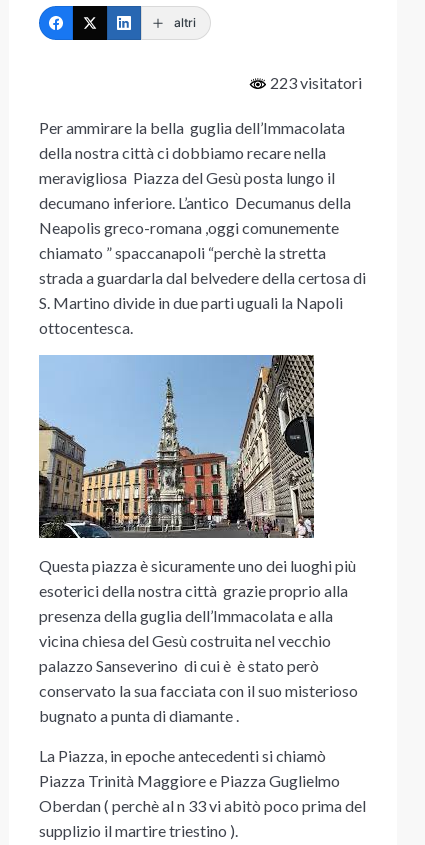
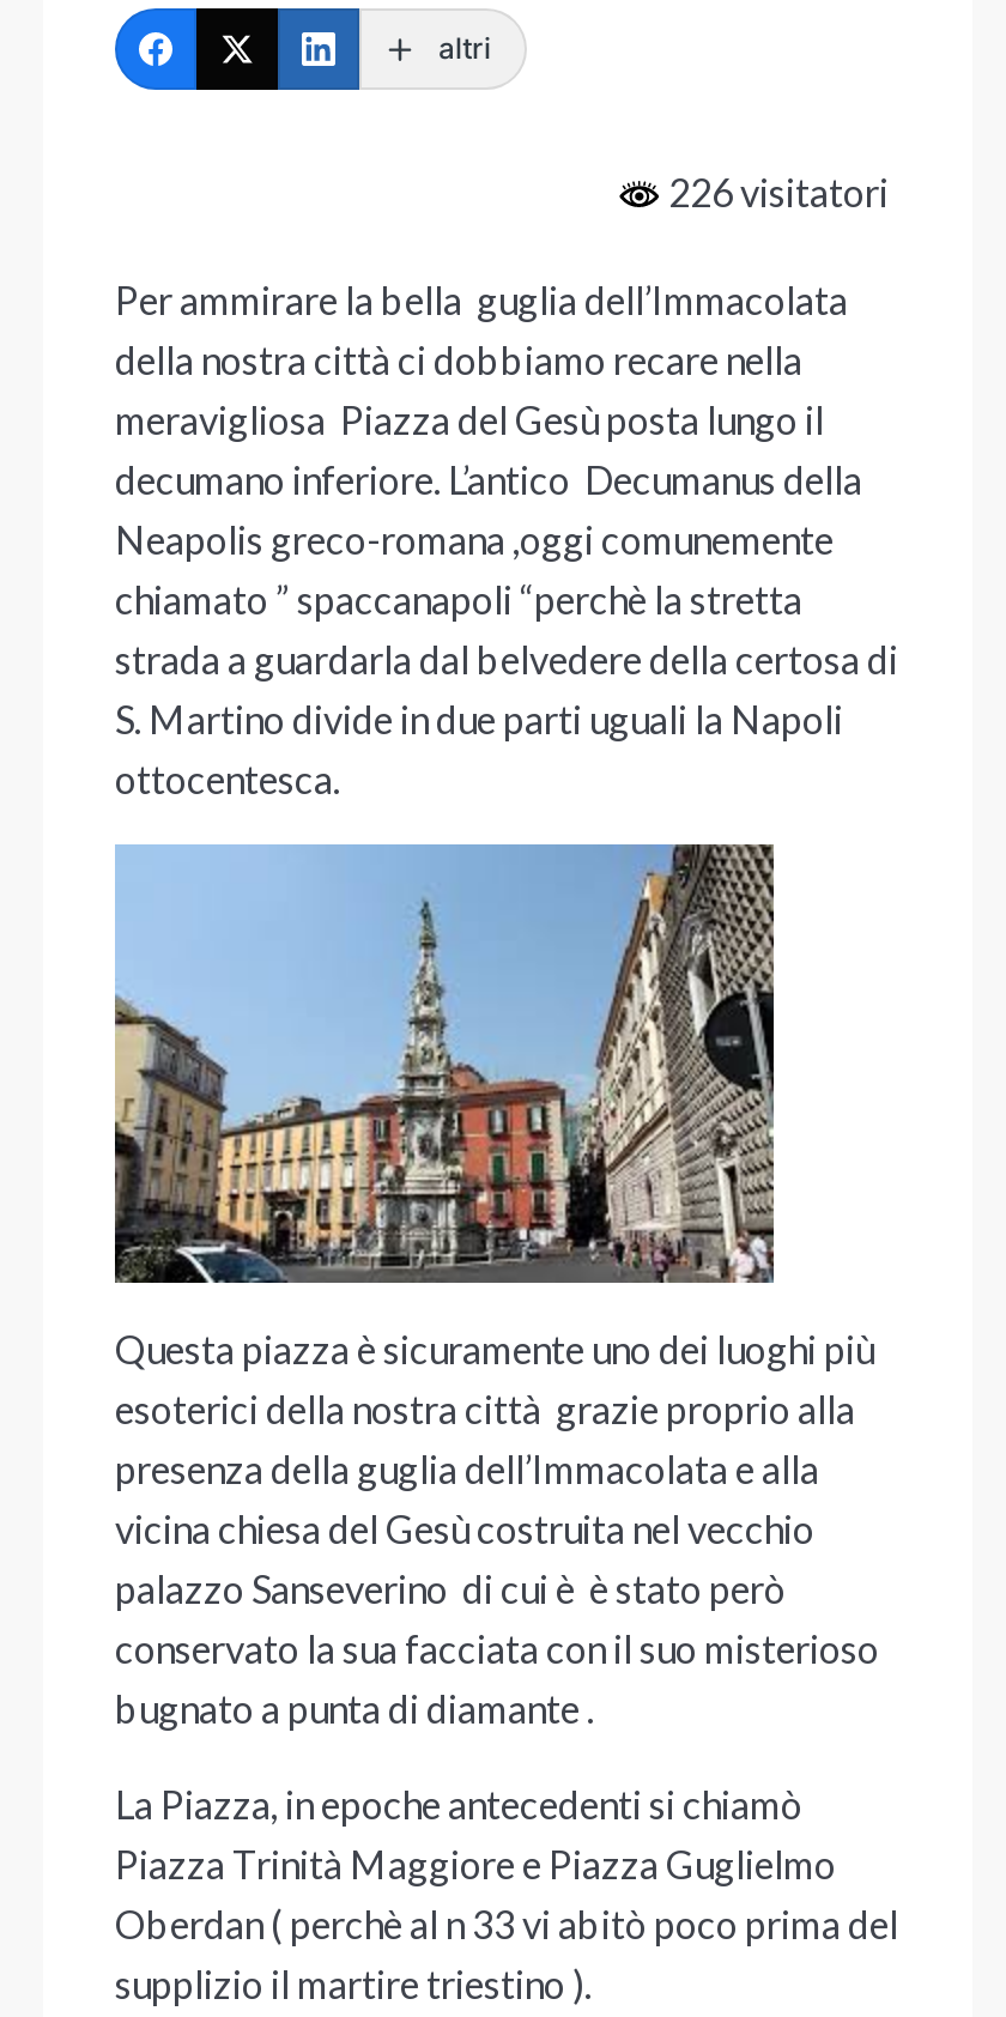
- 223 visitatori
+ 226 visitatori
